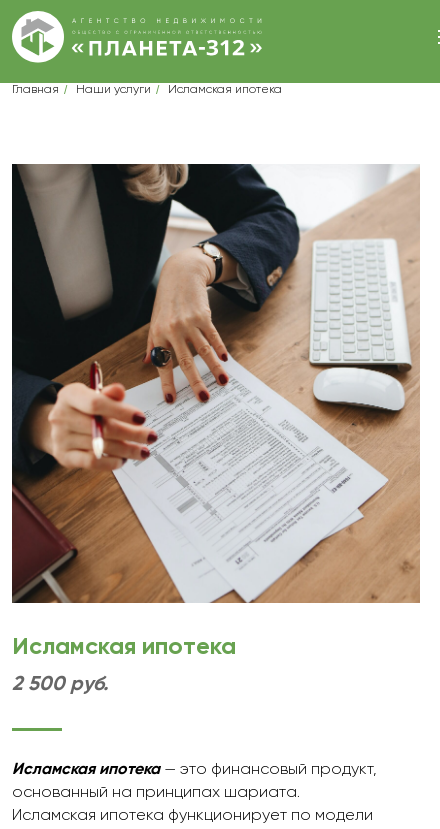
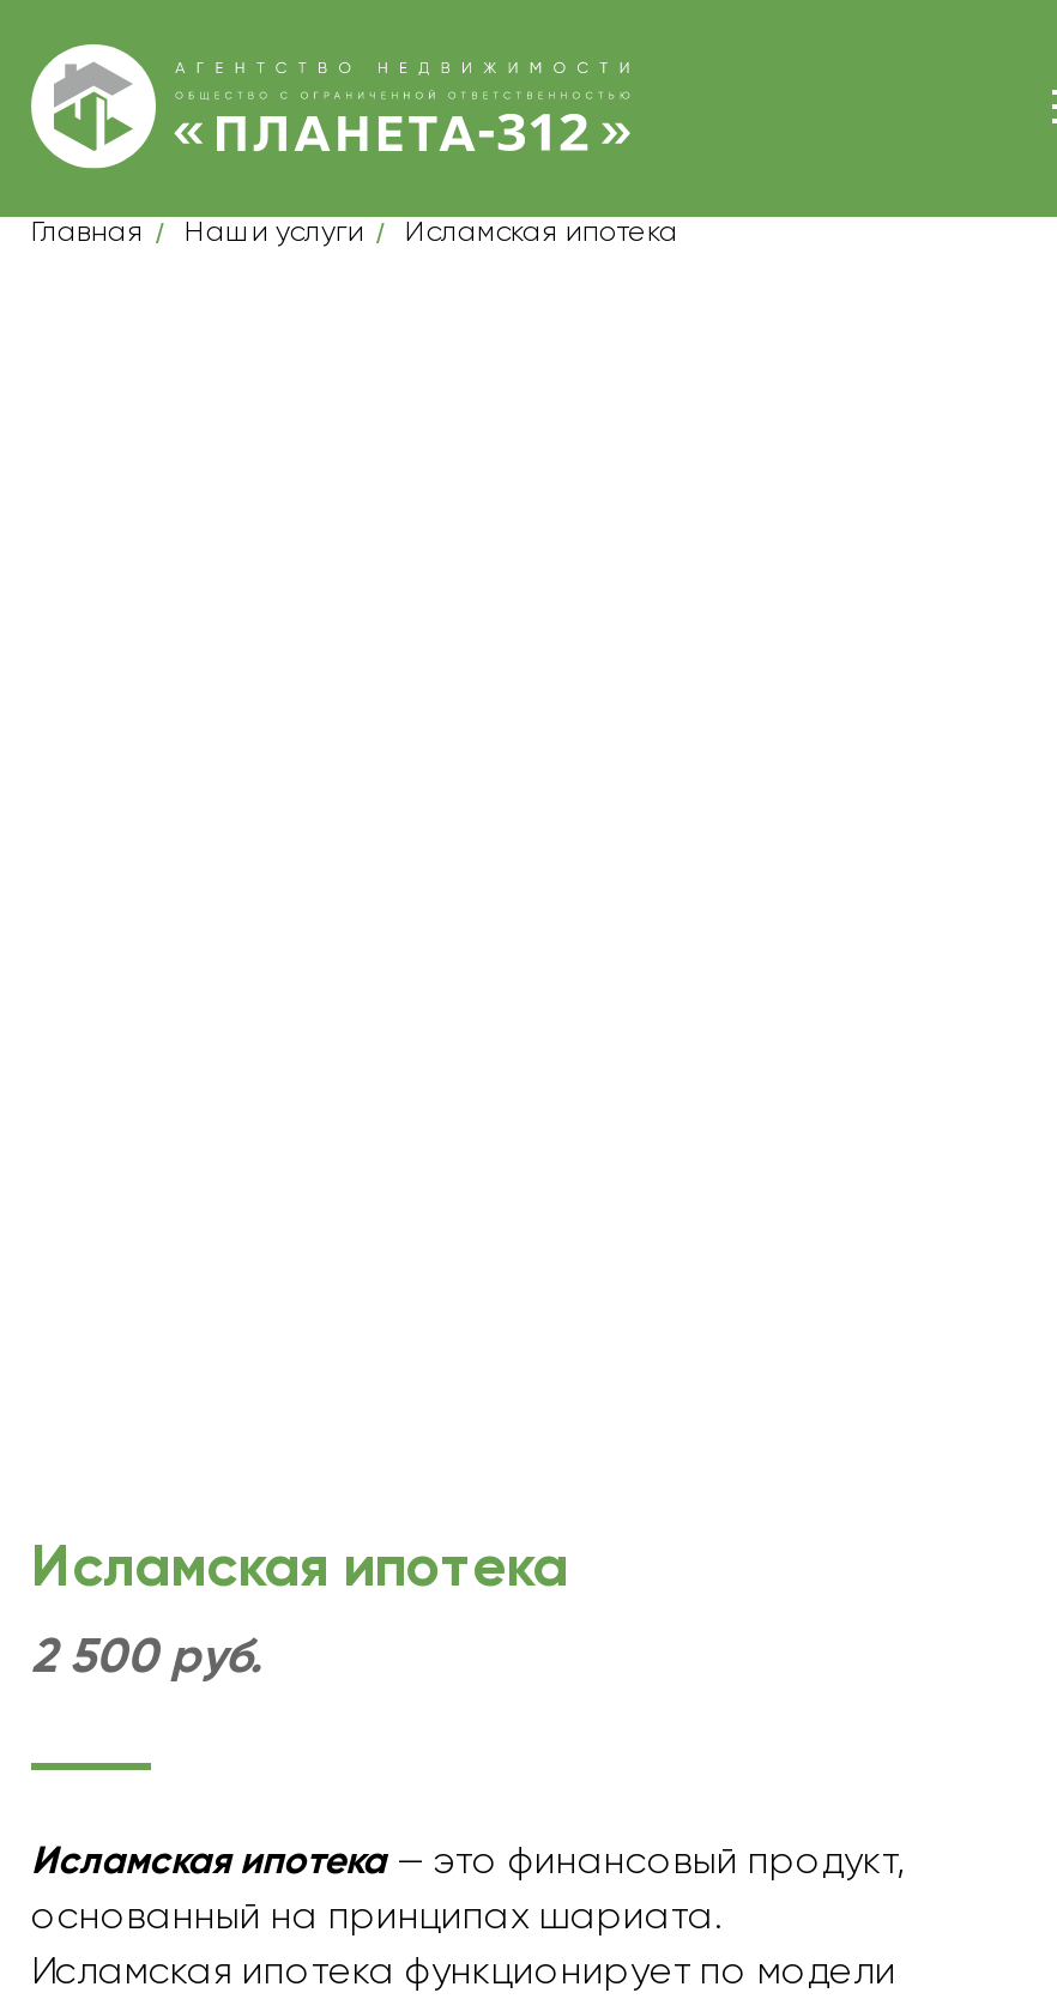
- [image]
